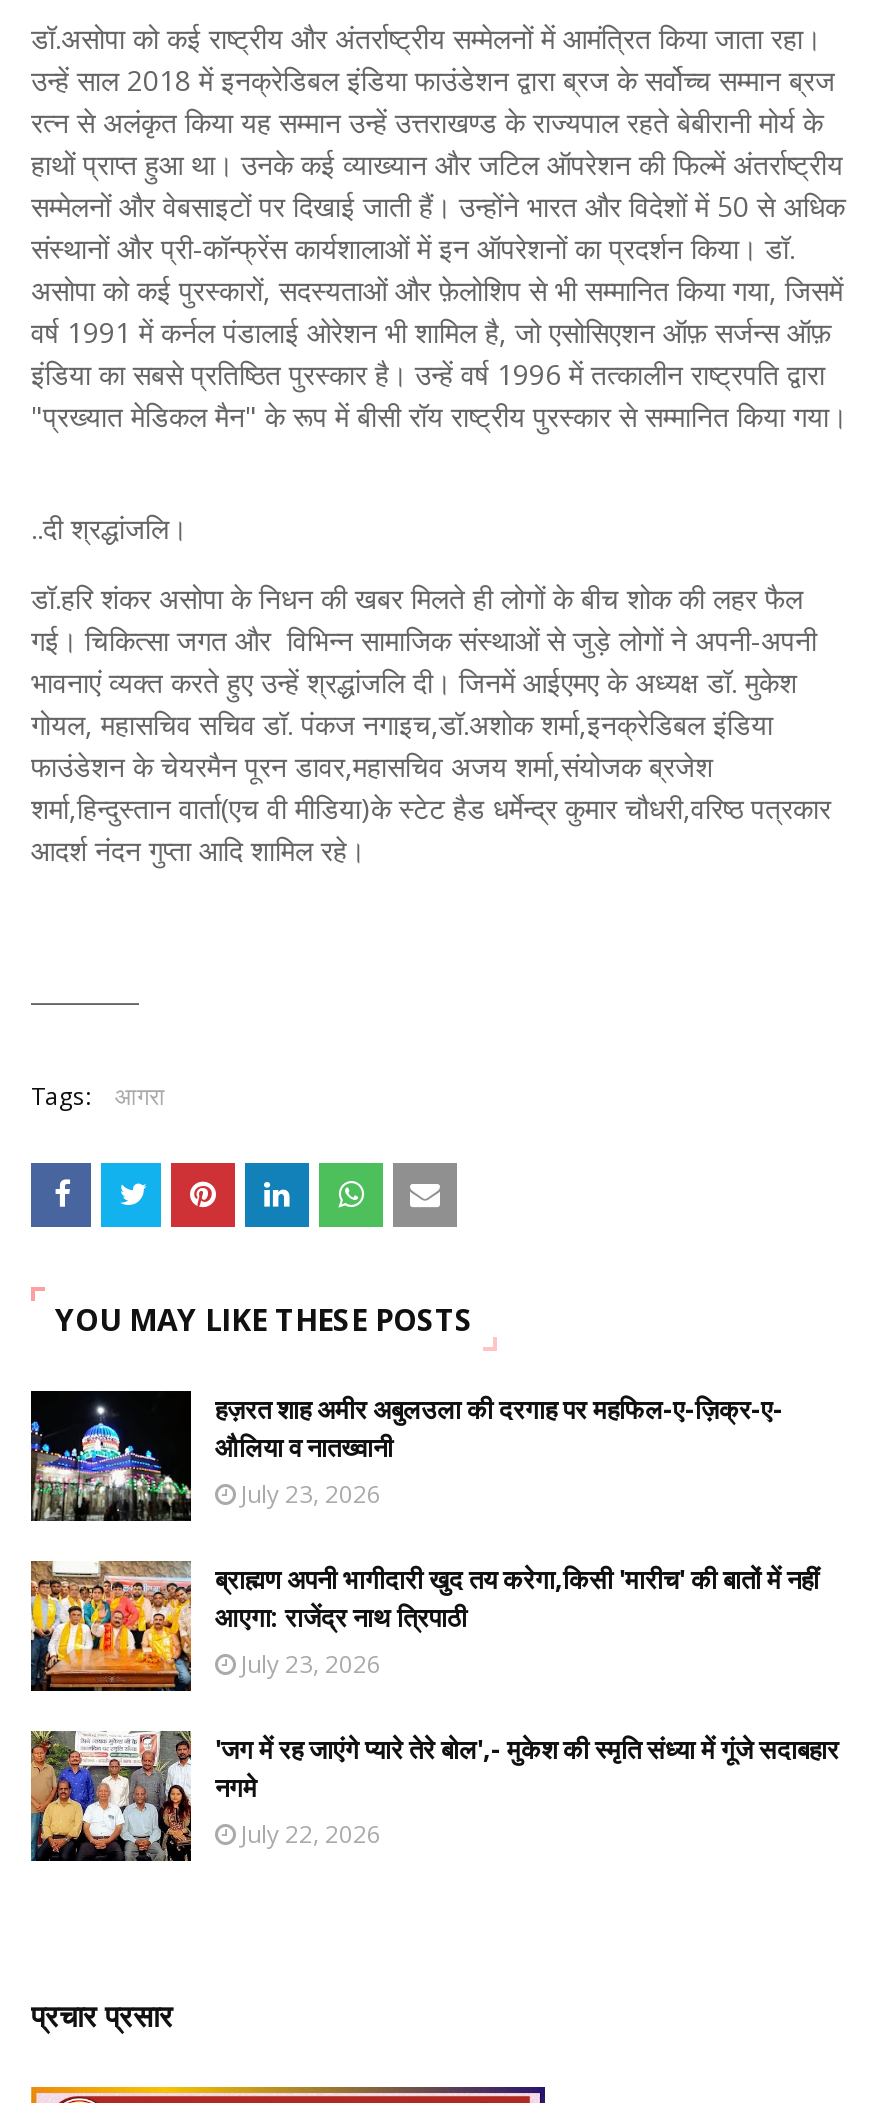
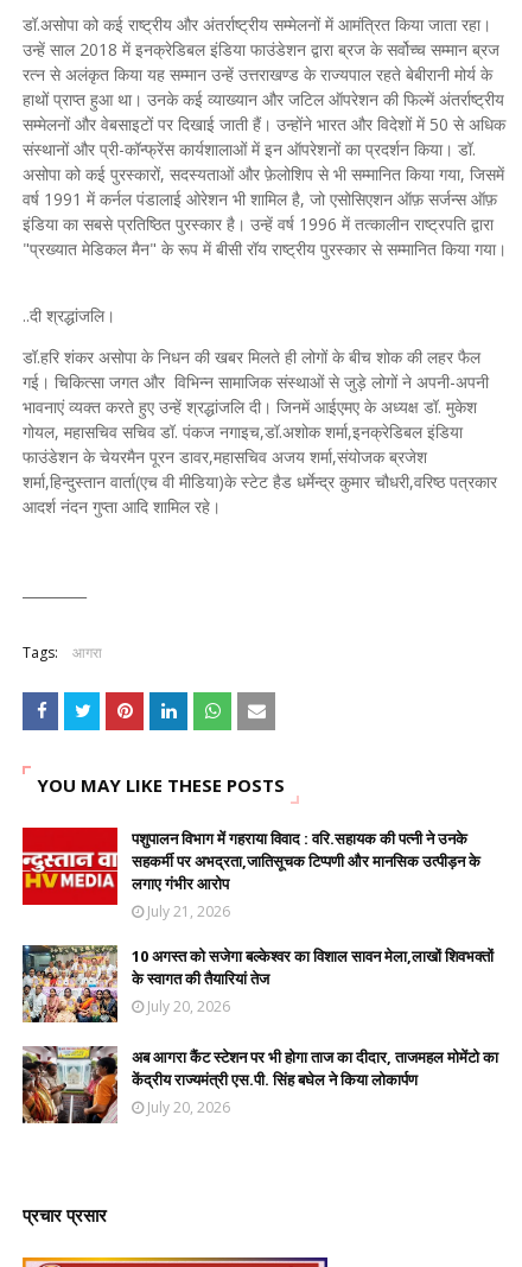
- [image]
- हज़रत शाह अमीर अबुलउला की दरगाह पर महफिल-ए-ज़िक्र-ए-
- औलिया व नातख्वानी
- July 23, 2026
+ [image]
+ पशुपालन विभाग में गहराया विवाद : वरि.सहायक की पत्नी ने उनके
+ सहकर्मी पर अभद्रता,जातिसूचक टिप्पणी और मानसिक उत्पीड़न के
+ लगाए गंभीर आरोप
+ July 21, 2026

- [image]
- ब्राह्मण अपनी भागीदारी खुद तय करेगा,किसी 'मारीच' की बातों में नहीं
- आएगा: राजेंद्र नाथ त्रिपाठी
- July 23, 2026
+ [image]
+ 10 अगस्त को सजेगा बल्केश्वर का विशाल सावन मेला,लाखों शिवभक्तों
+ के स्वागत की तैयारियां तेज
+ July 20, 2026

- [image]
- 'जग में रह जाएंगे प्यारे तेरे बोल',- मुकेश की स्मृति संध्या में गूंजे सदाबहार
- नगमे
- July 22, 2026
+ [image]
+ अब आगरा कैंट स्टेशन पर भी होगा ताज का दीदार, ताजमहल मोमेंटो का
+ केंद्रीय राज्यमंत्री एस.पी. सिंह बघेल ने किया लोकार्पण
+ July 20, 2026
